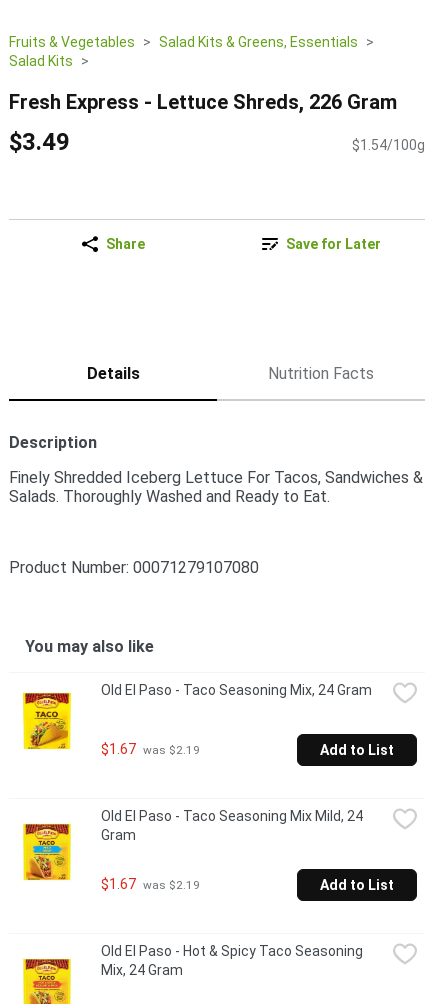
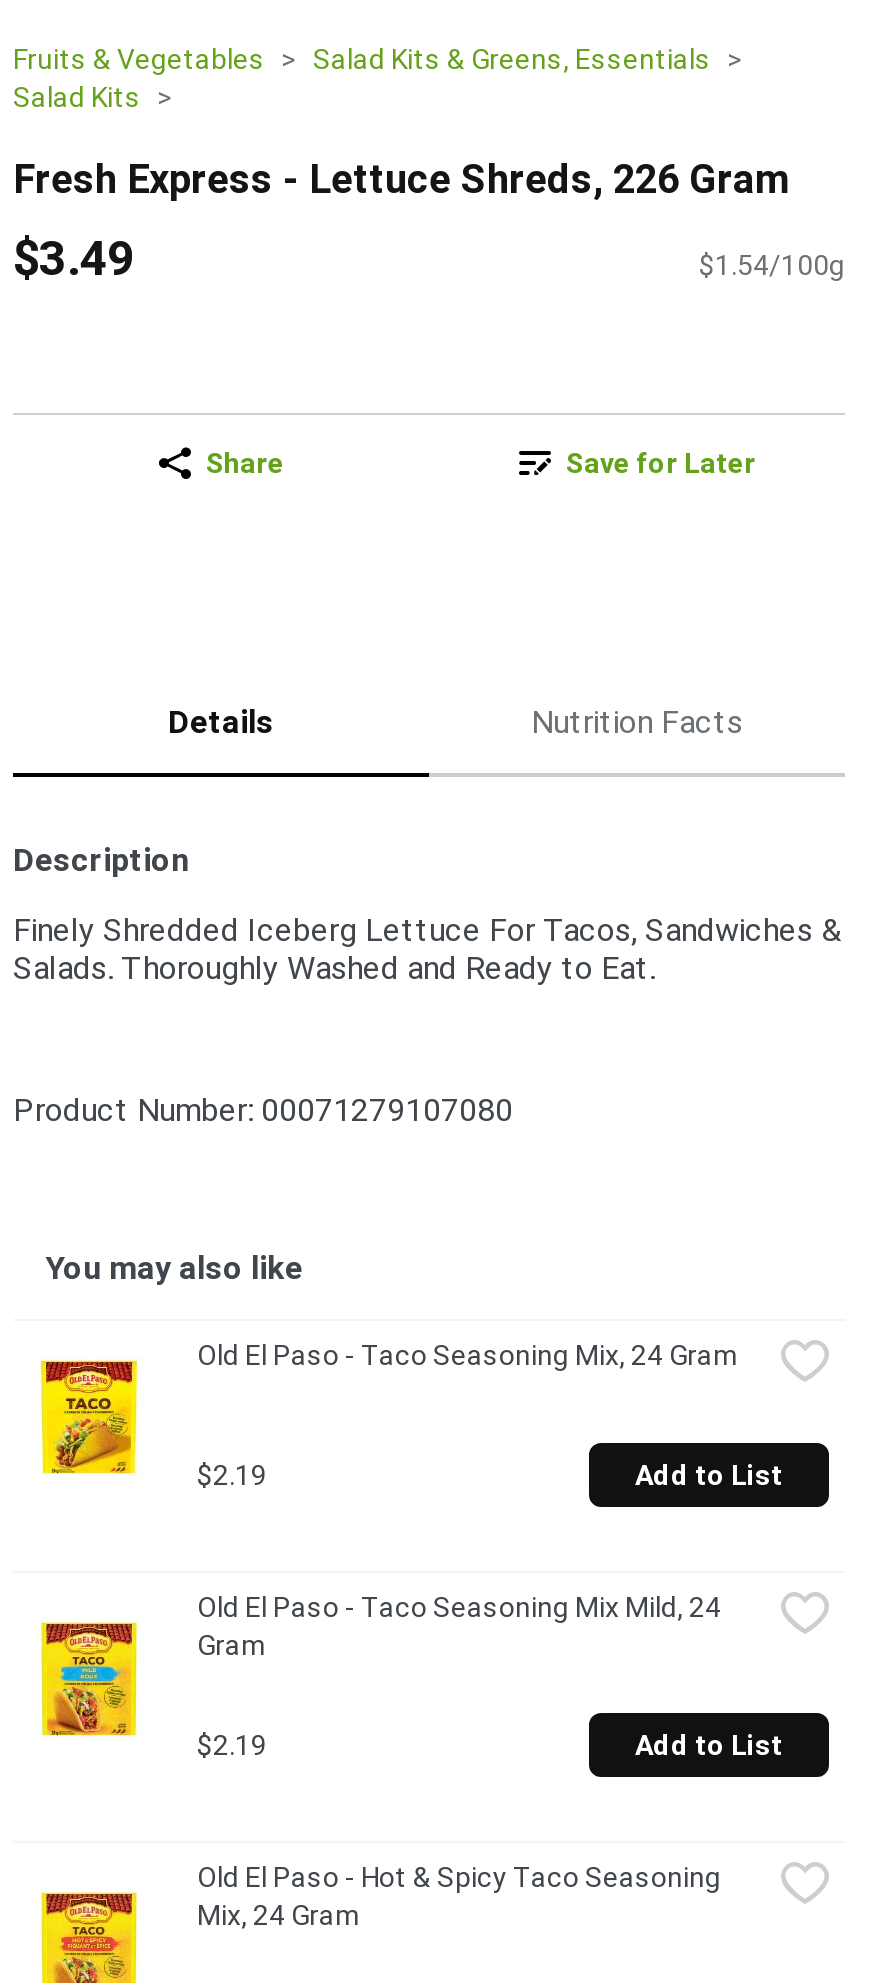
- $1.67 was $2.19
+ $2.19

- $1.67 was $2.19
+ $2.19
